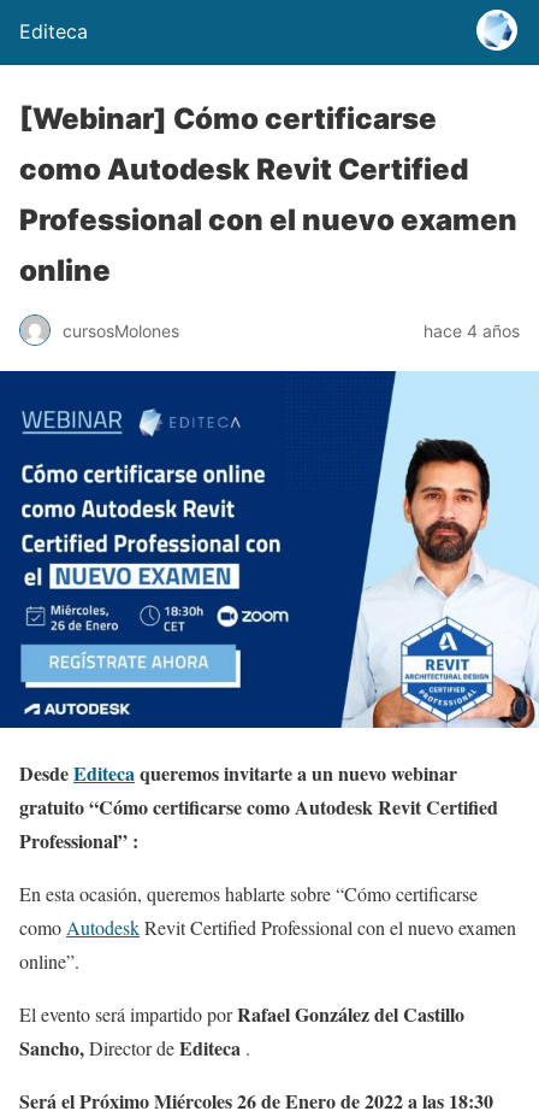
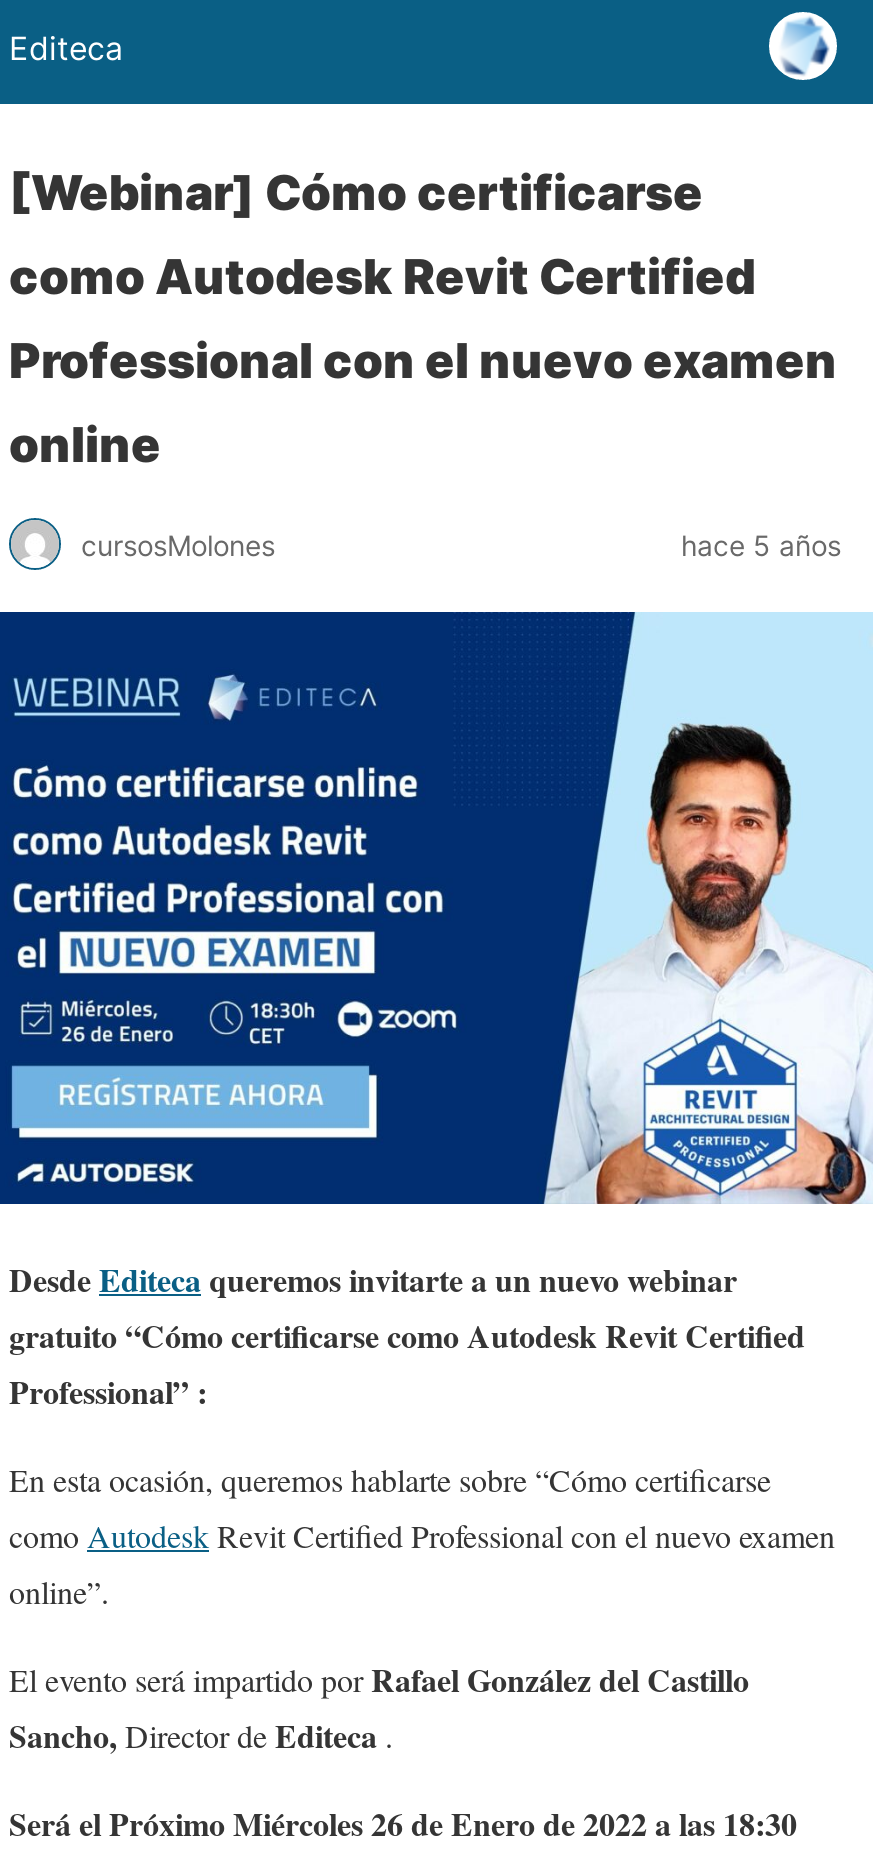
- hace 4 años
+ hace 5 años
